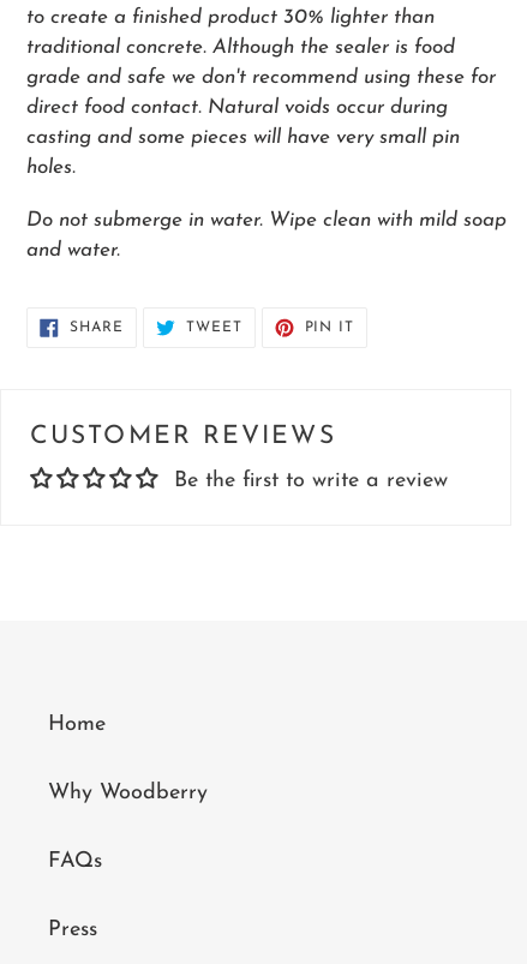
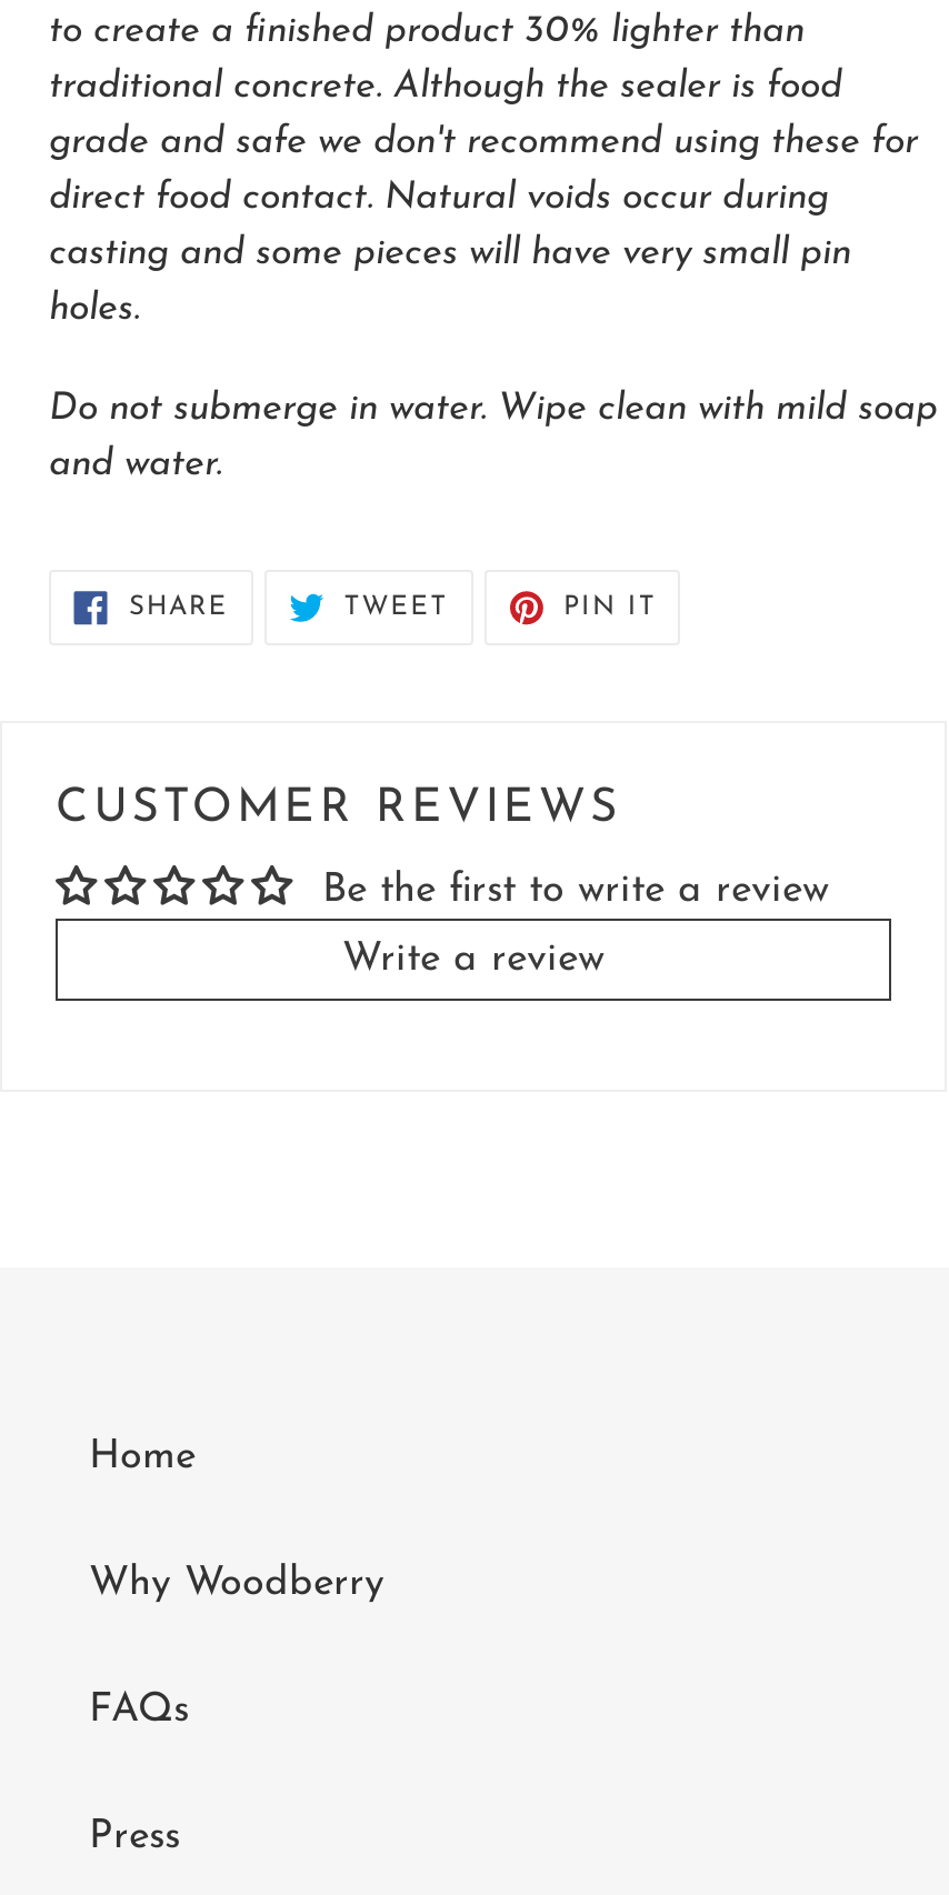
+ Write a review
